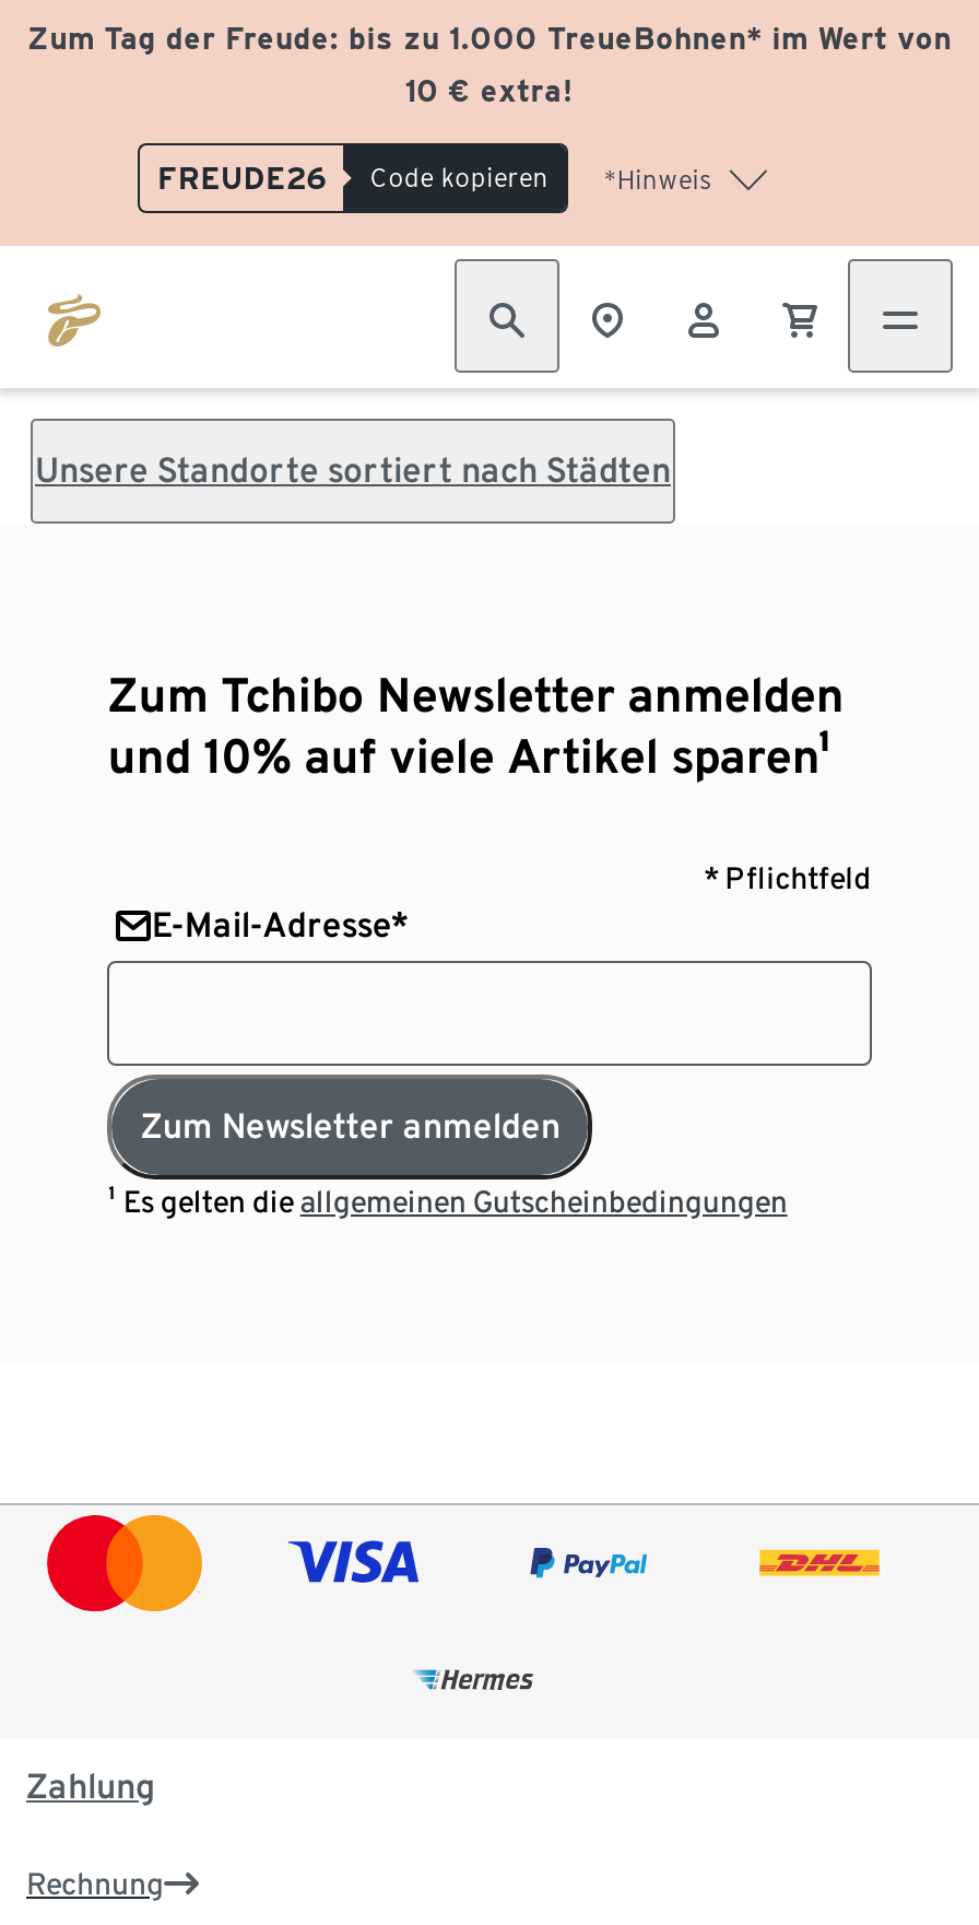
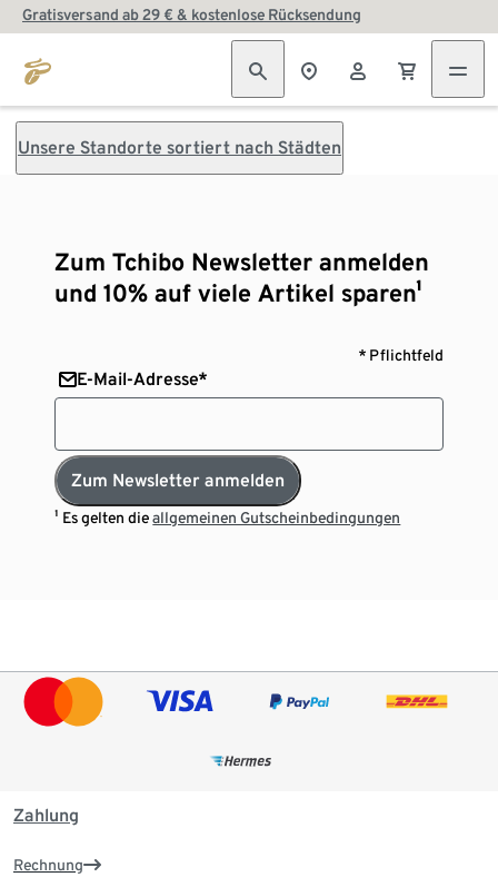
- Zum Tag der Freude: bis zu 1.000 TreueBohnen* im Wert von
- 10 € extra!
- FREUDE26
- Code kopieren
- *Hinweis
+ Gratisversand ab 29 € & kostenlose Rücksendung
